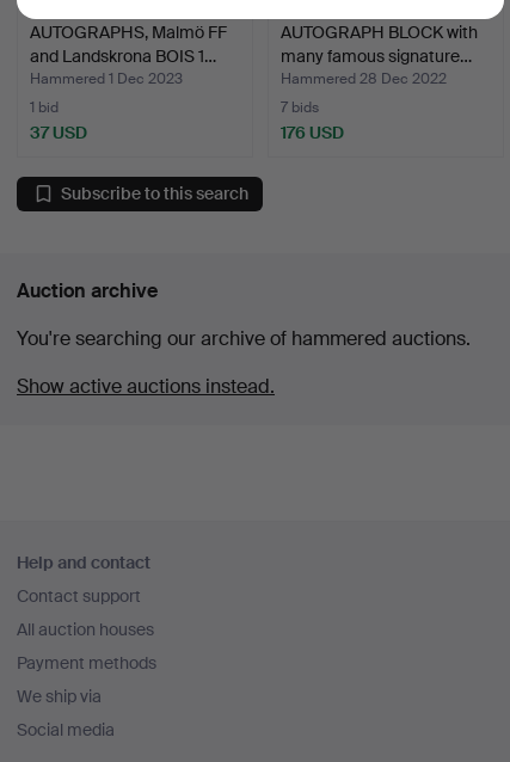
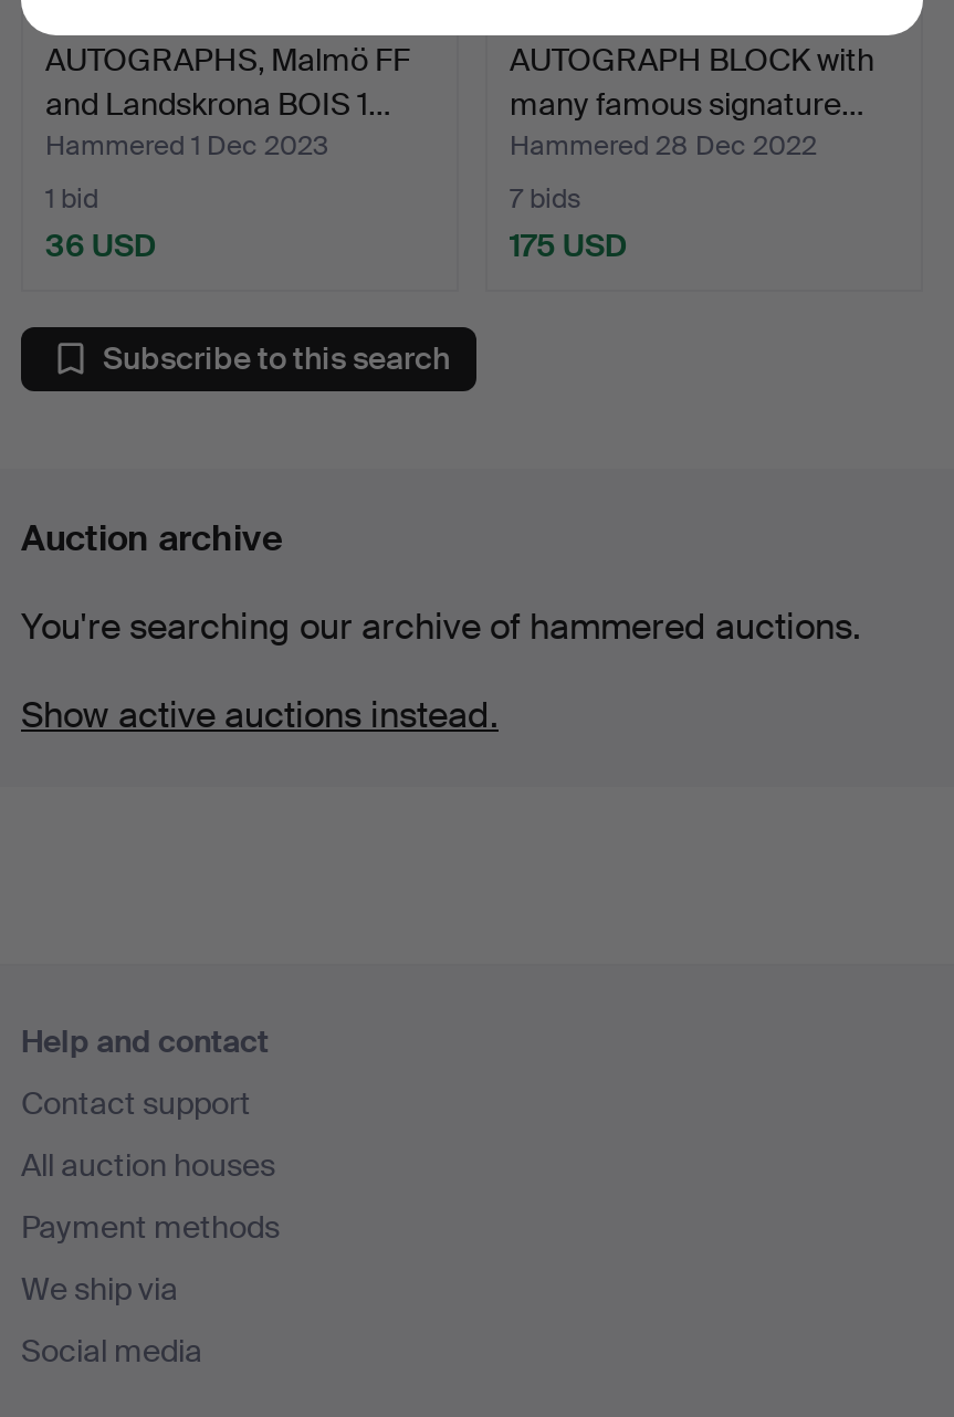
- 37 USD
+ 36 USD

- 176 USD
+ 175 USD
